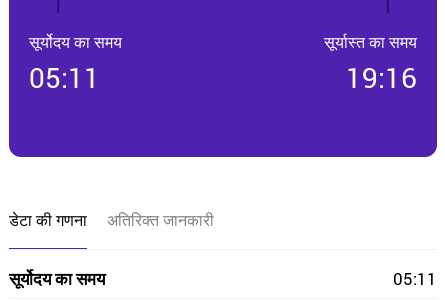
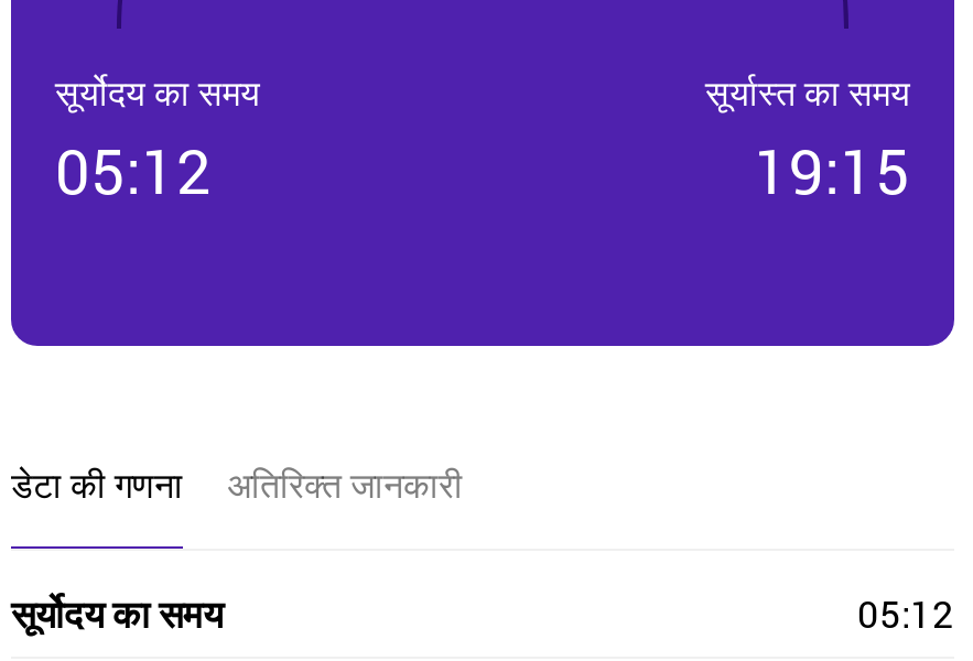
- 05:11
+ 05:12

- 19:16
+ 19:15

- 05:11
+ 05:12
